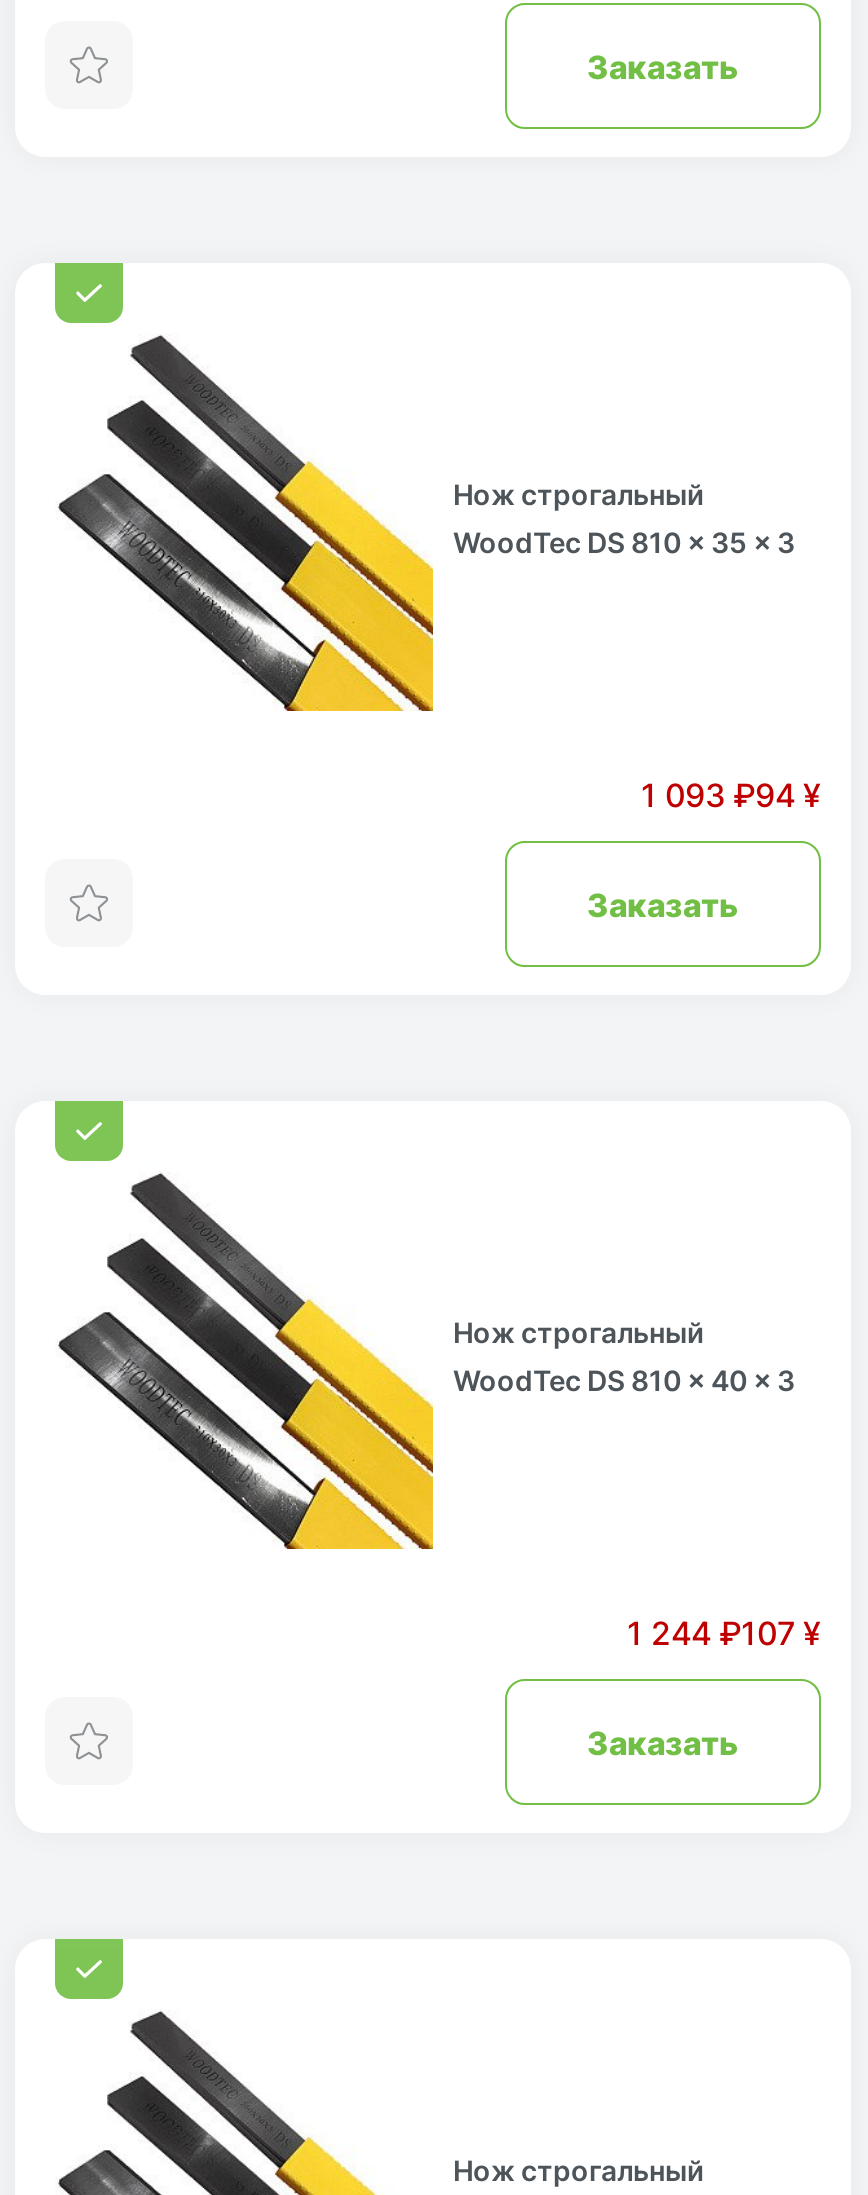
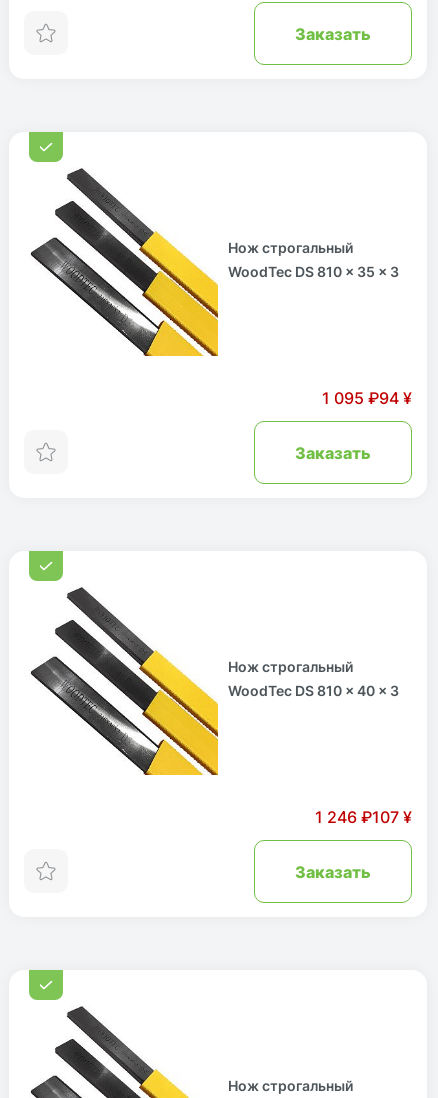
- 1 093 ₽94 ¥
+ 1 095 ₽94 ¥

- 1 244 ₽107 ¥
+ 1 246 ₽107 ¥
